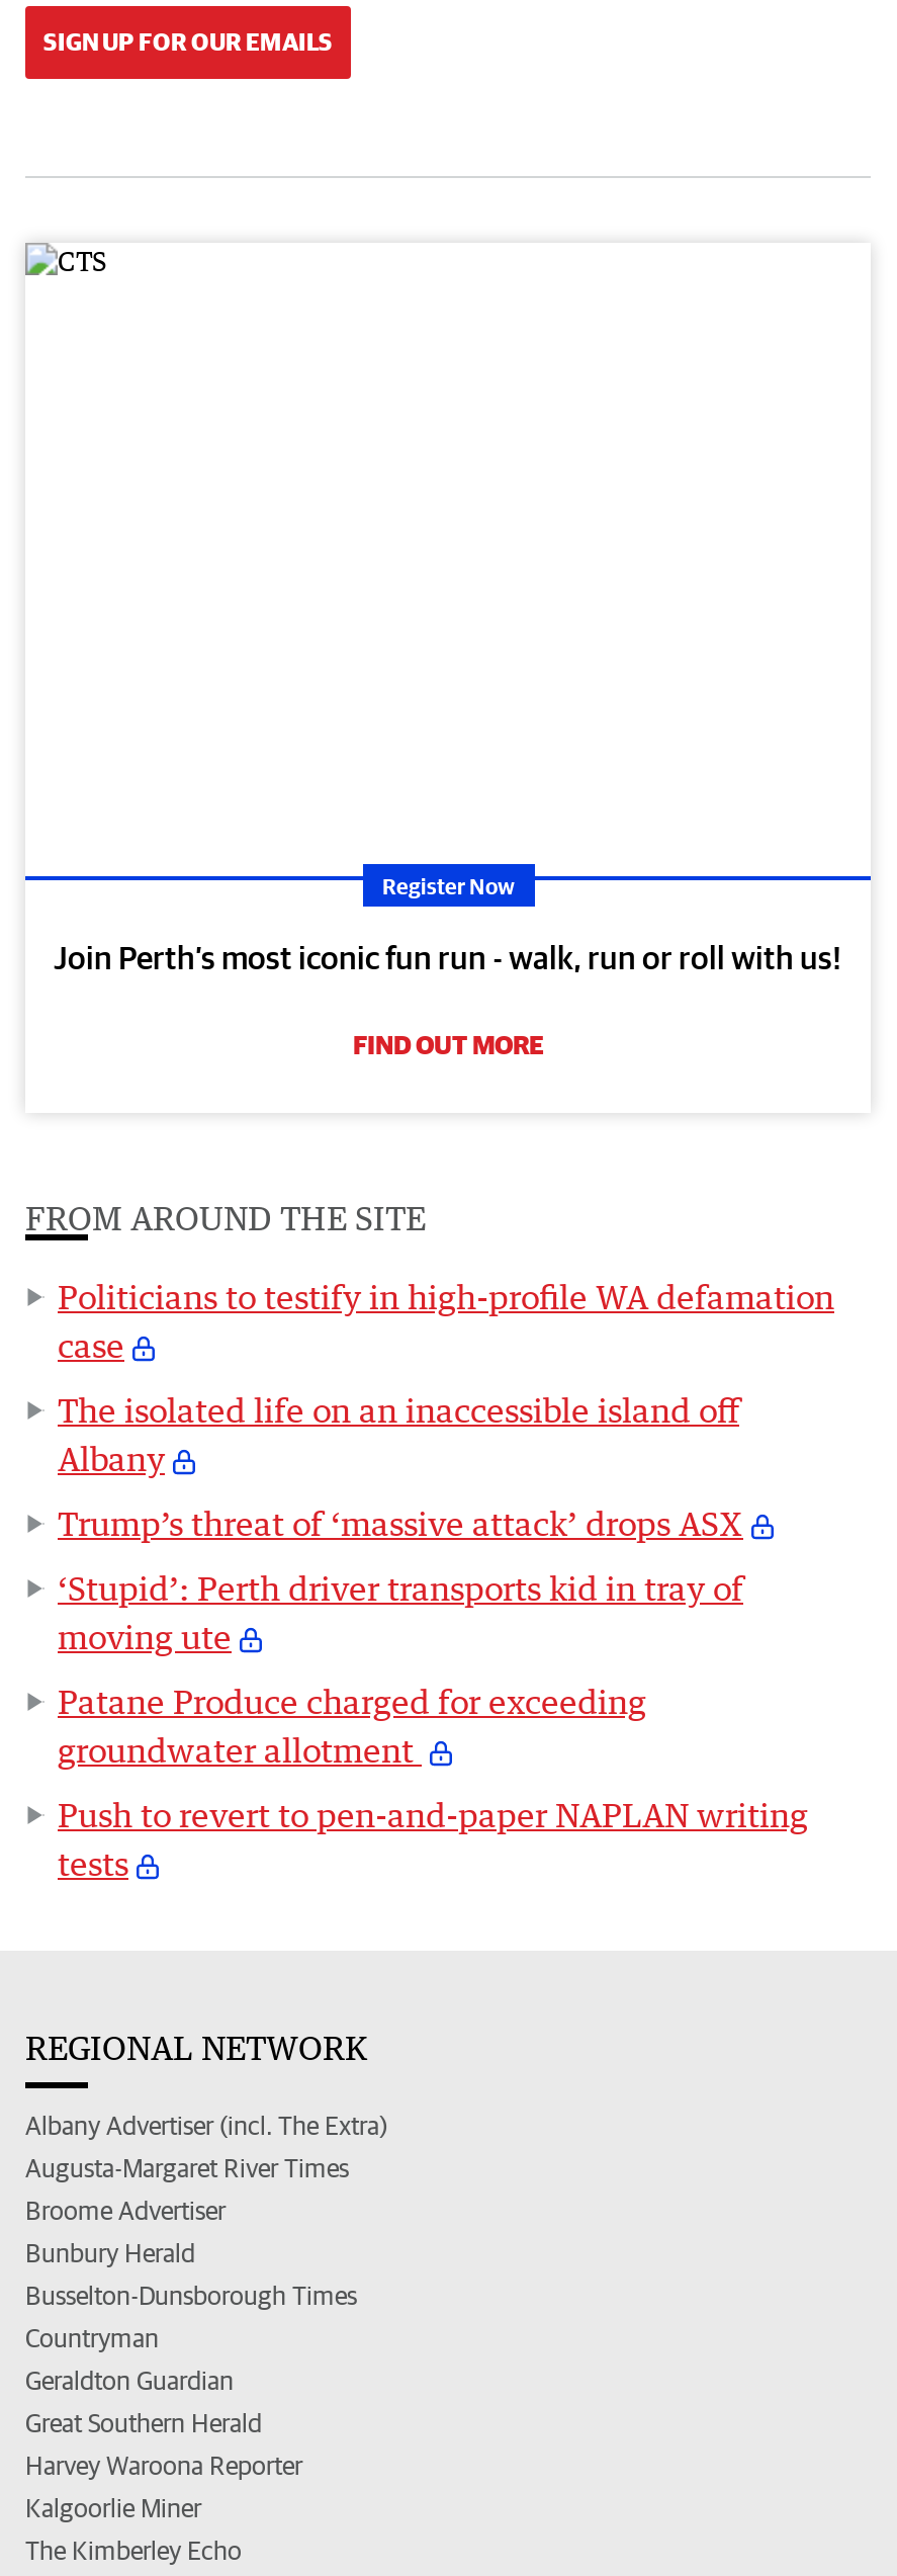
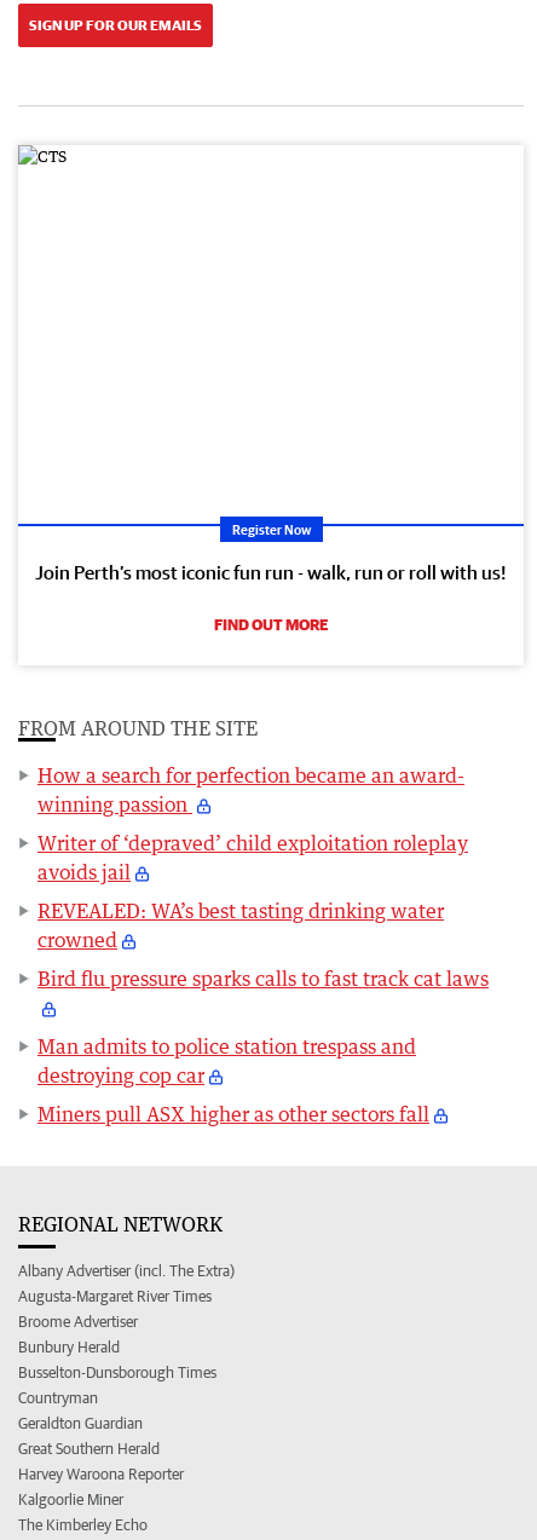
- Politicians to testify in high-profile WA defamation
- case
+ How a search for perfection became an award-
+ winning passion

- The isolated life on an inaccessible island off
- Albany
+ Writer of ‘depraved’ child exploitation roleplay
+ avoids jail

- Trump’s threat of ‘massive attack’ drops ASX
+ REVEALED: WA’s best tasting drinking water
+ crowned

- ‘Stupid’: Perth driver transports kid in tray of
- moving ute
+ Bird flu pressure sparks calls to fast track cat laws

- Patane Produce charged for exceeding
- groundwater allotment
+ Man admits to police station trespass and
+ destroying cop car

- Push to revert to pen-and-paper NAPLAN writing
- tests
+ Miners pull ASX higher as other sectors fall
